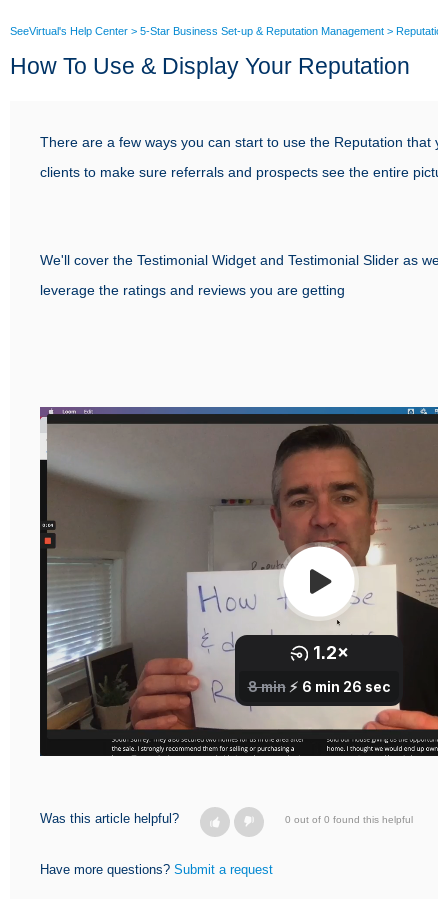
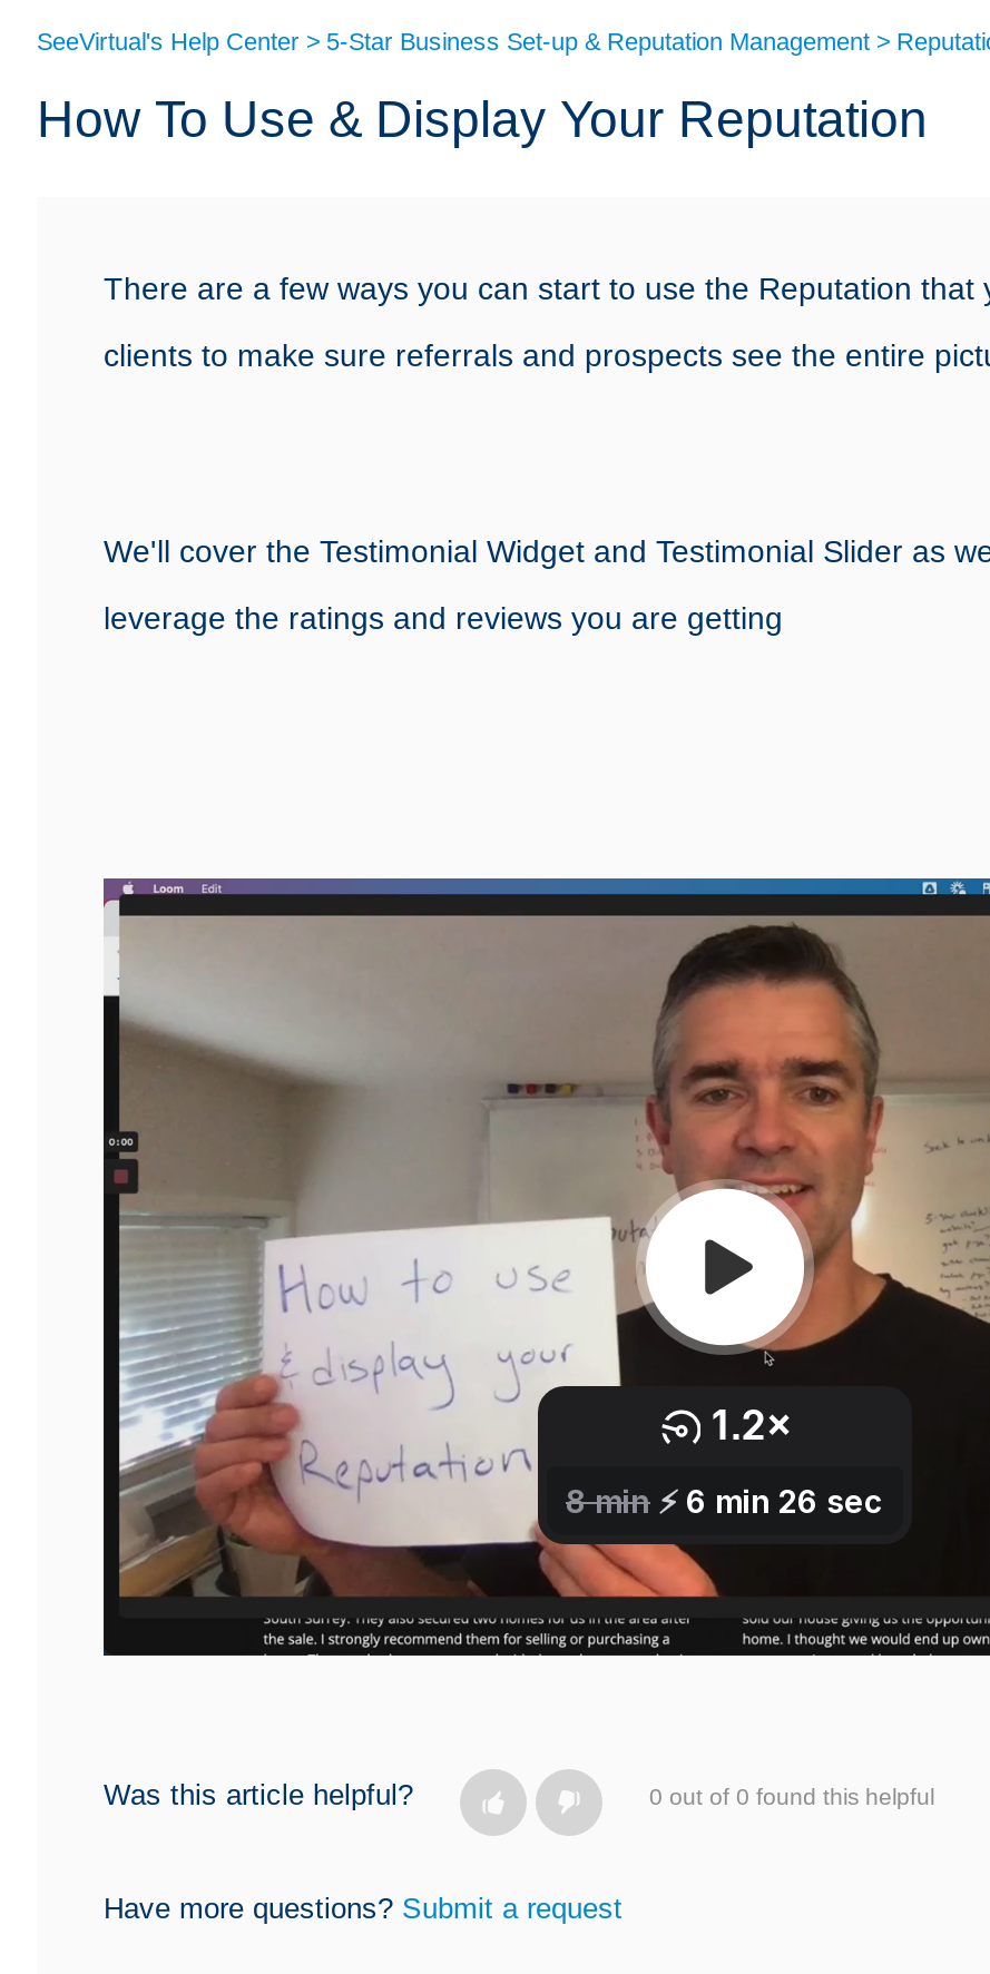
- [image]
+ [image]
